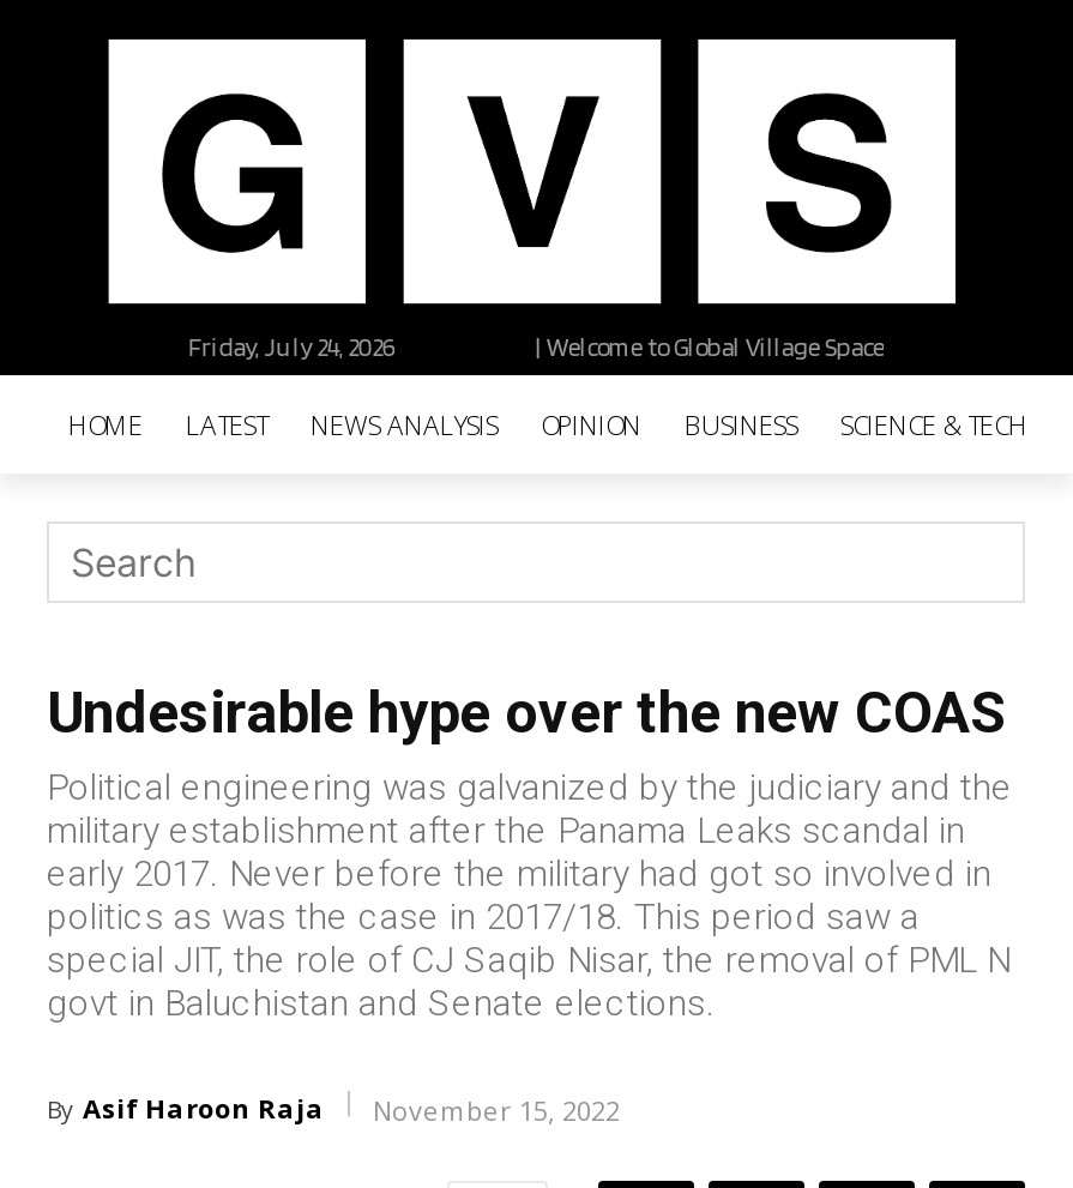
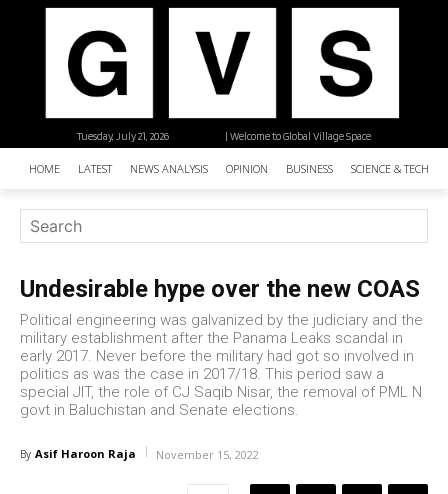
- Friday, July 24, 2026
+ Tuesday, July 21, 2026
